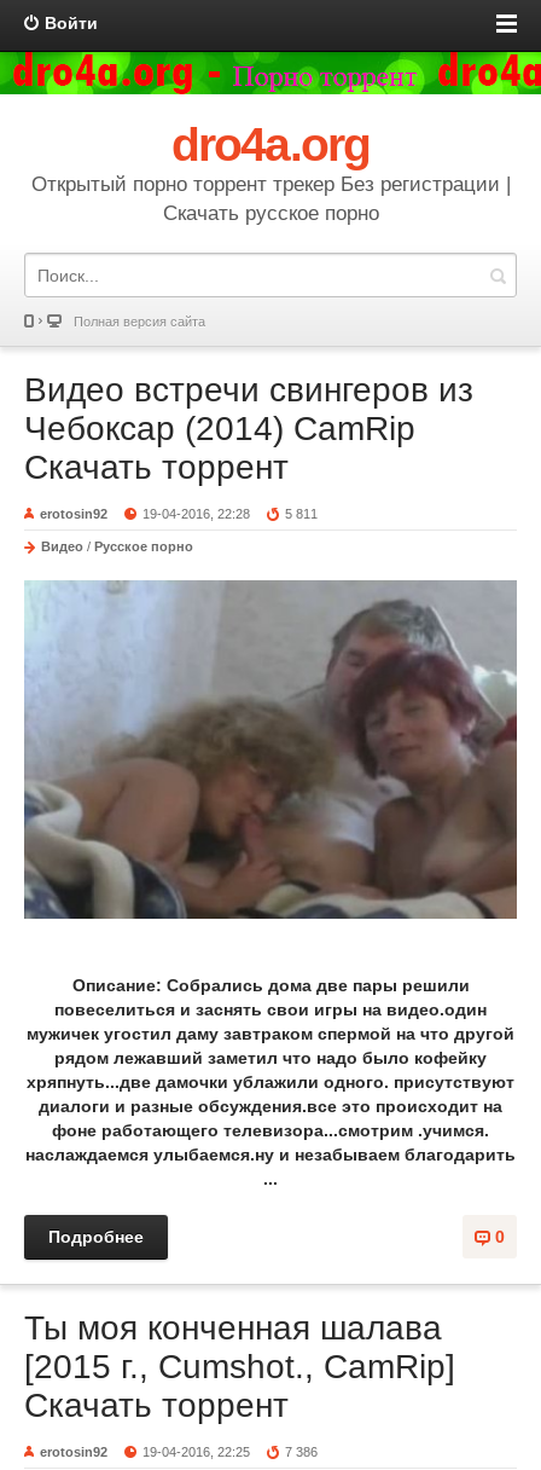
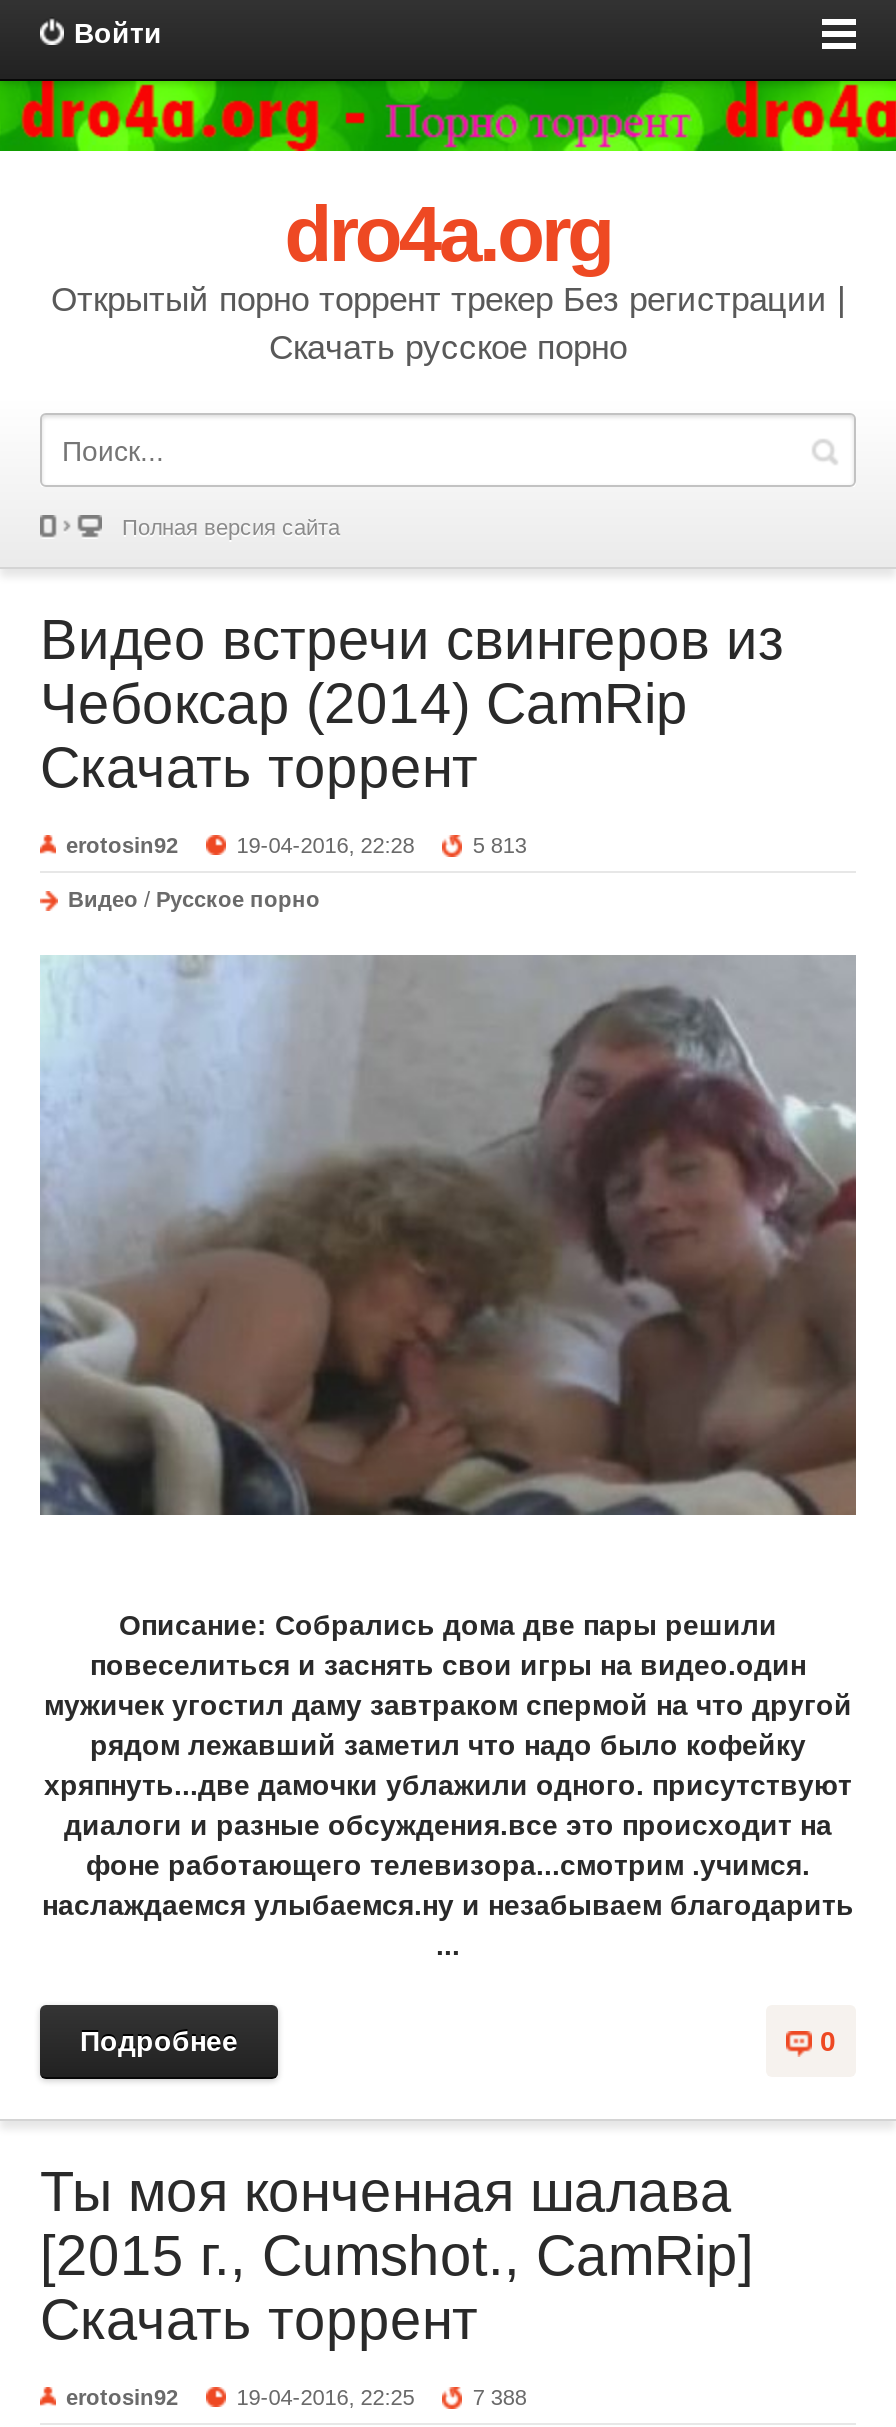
- 5 811
+ 5 813

- 7 386
+ 7 388
